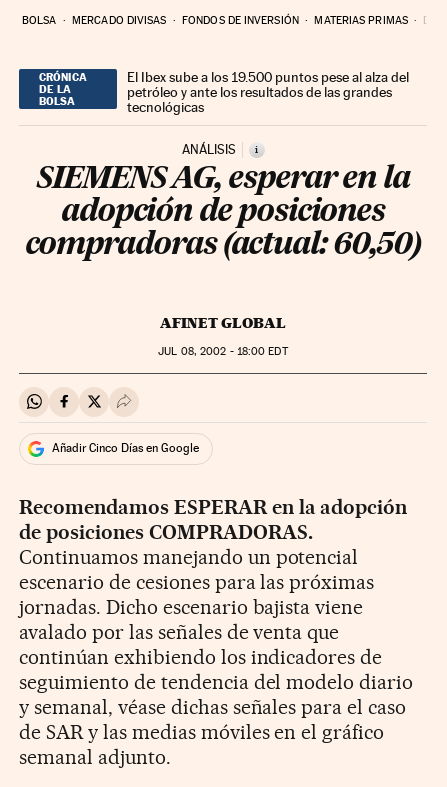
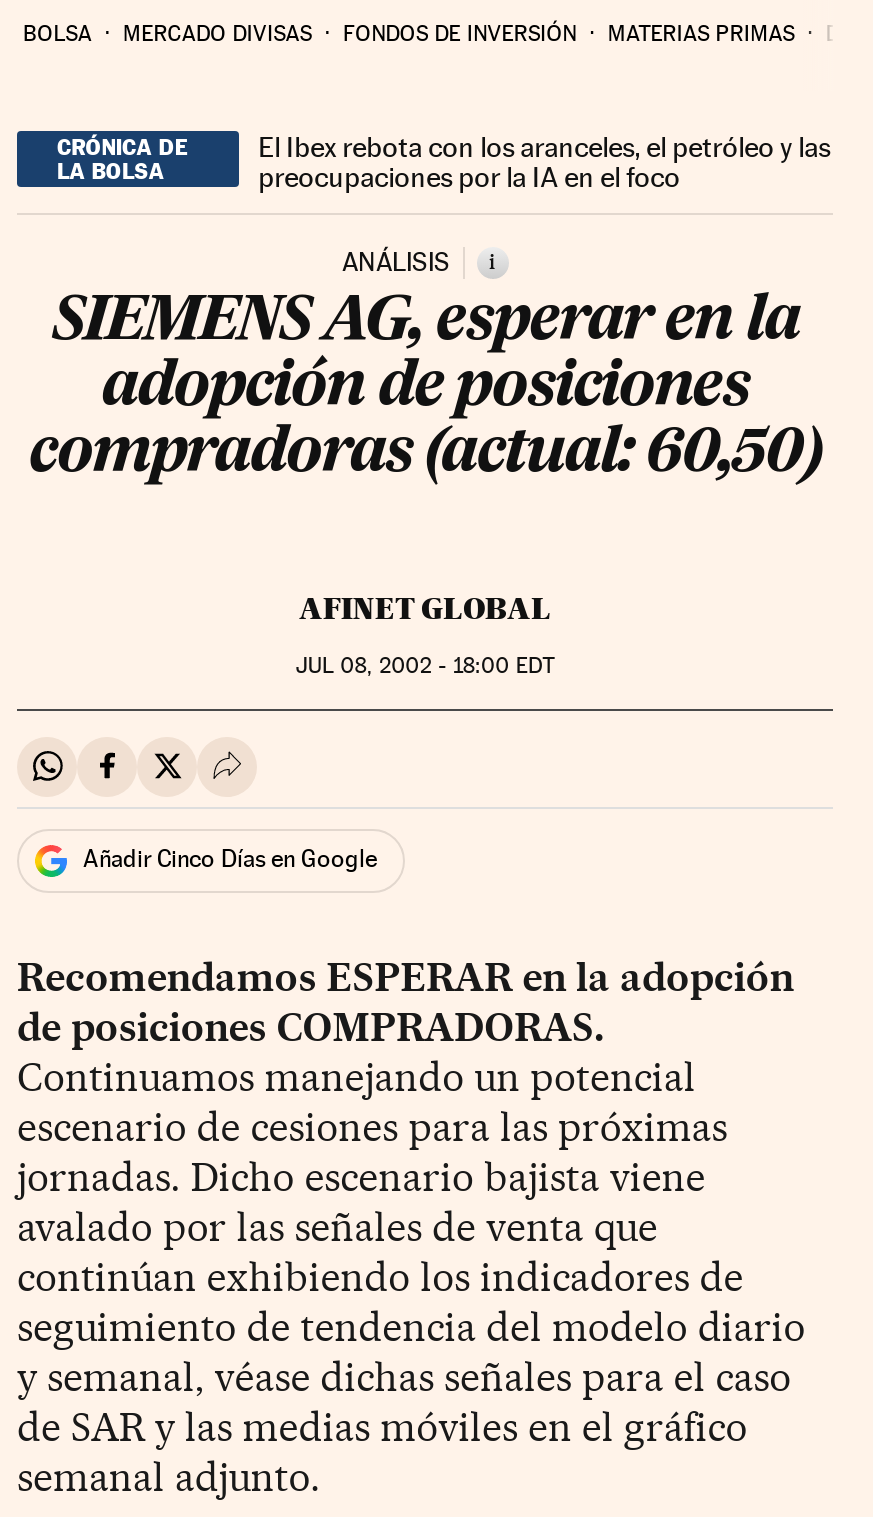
- El Ibex sube a los 19.500 puntos pese al alza del
- petróleo y ante los resultados de las grandes
- tecnológicas
+ El Ibex rebota con los aranceles, el petróleo y las
+ preocupaciones por la IA en el foco
